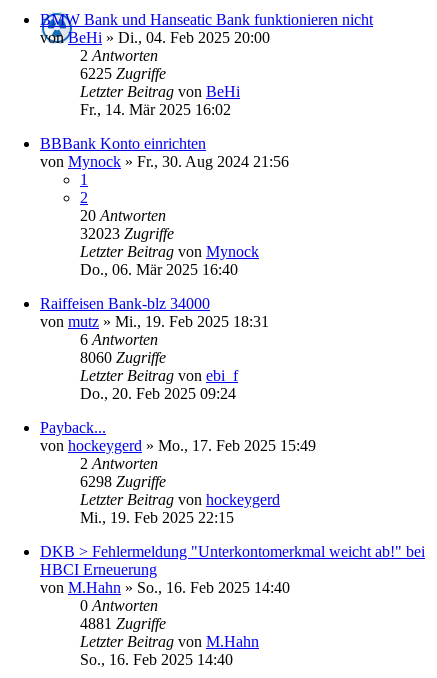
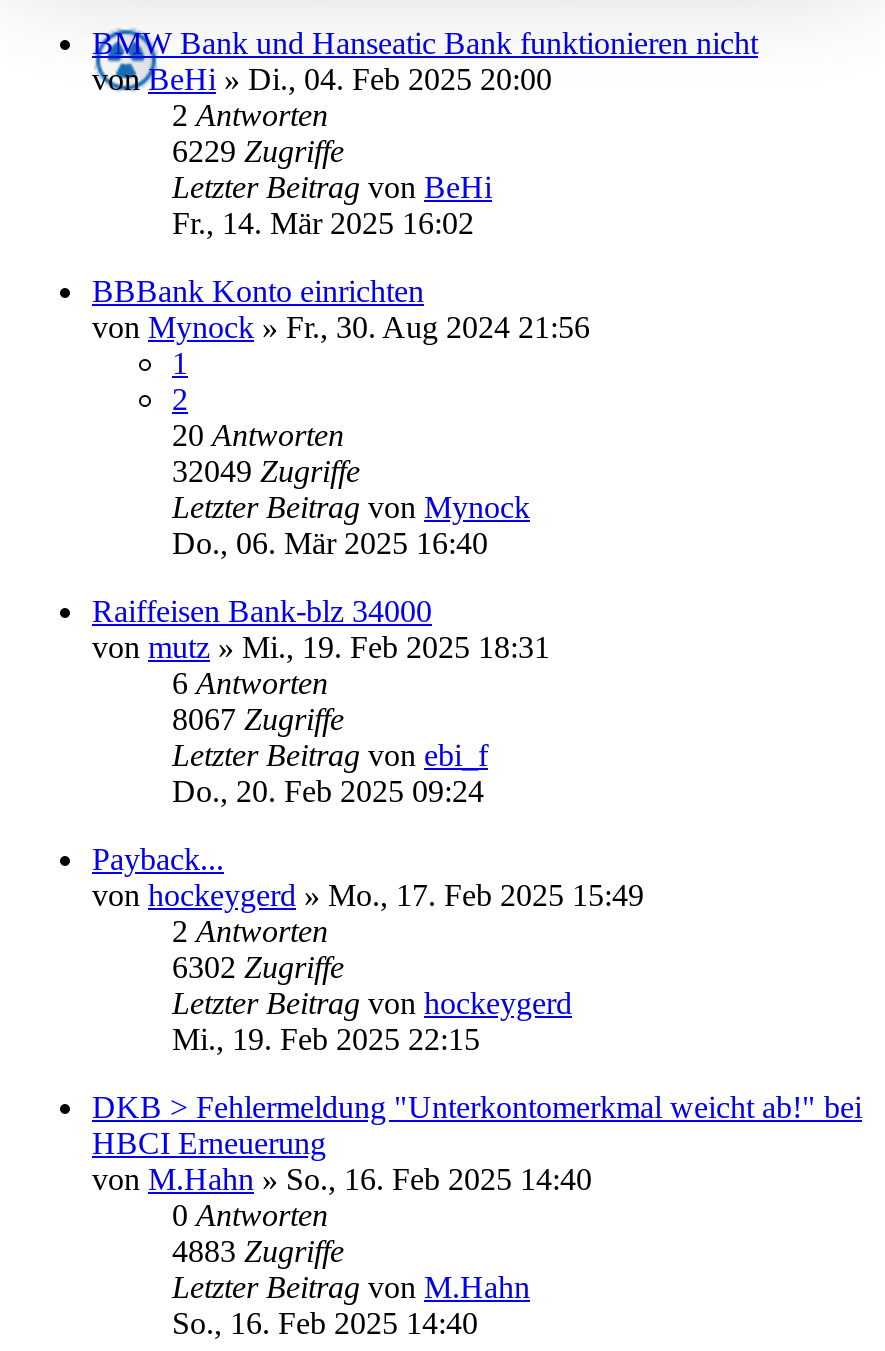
- 6225 Zugriffe
+ 6229 Zugriffe

- 32023 Zugriffe
+ 32049 Zugriffe

- 8060 Zugriffe
+ 8067 Zugriffe

- 6298 Zugriffe
+ 6302 Zugriffe

- 4881 Zugriffe
+ 4883 Zugriffe
